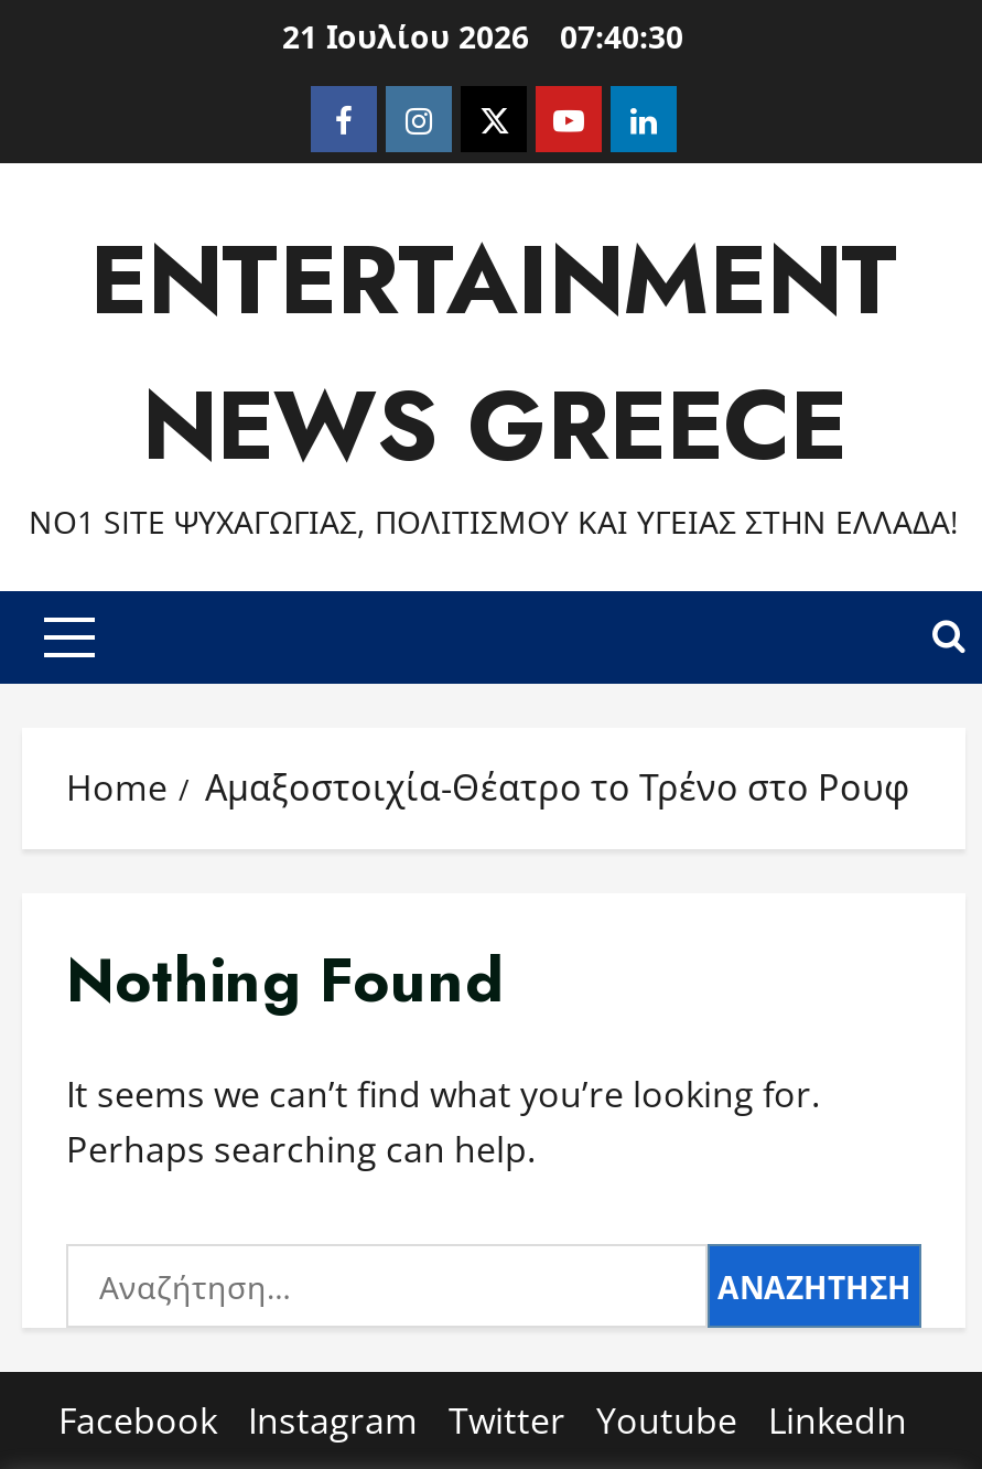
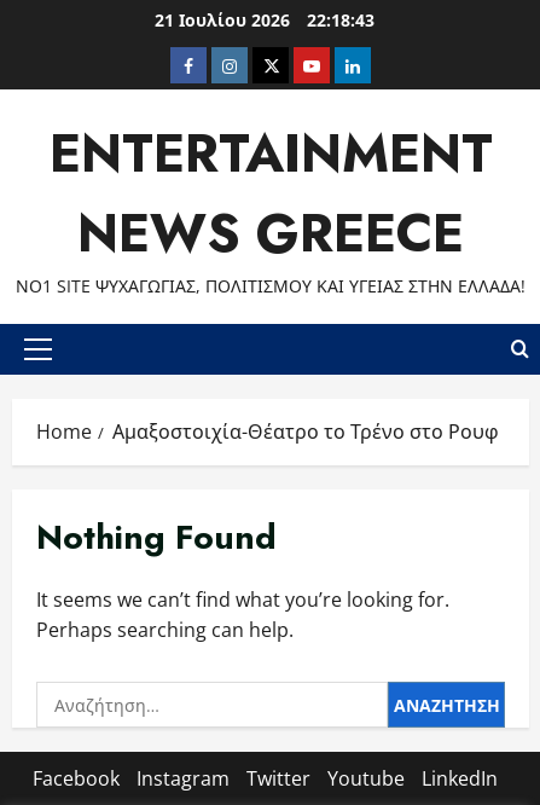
- 21 Ιουλίου 2026 07:40:30
+ 21 Ιουλίου 2026 22:18:43
